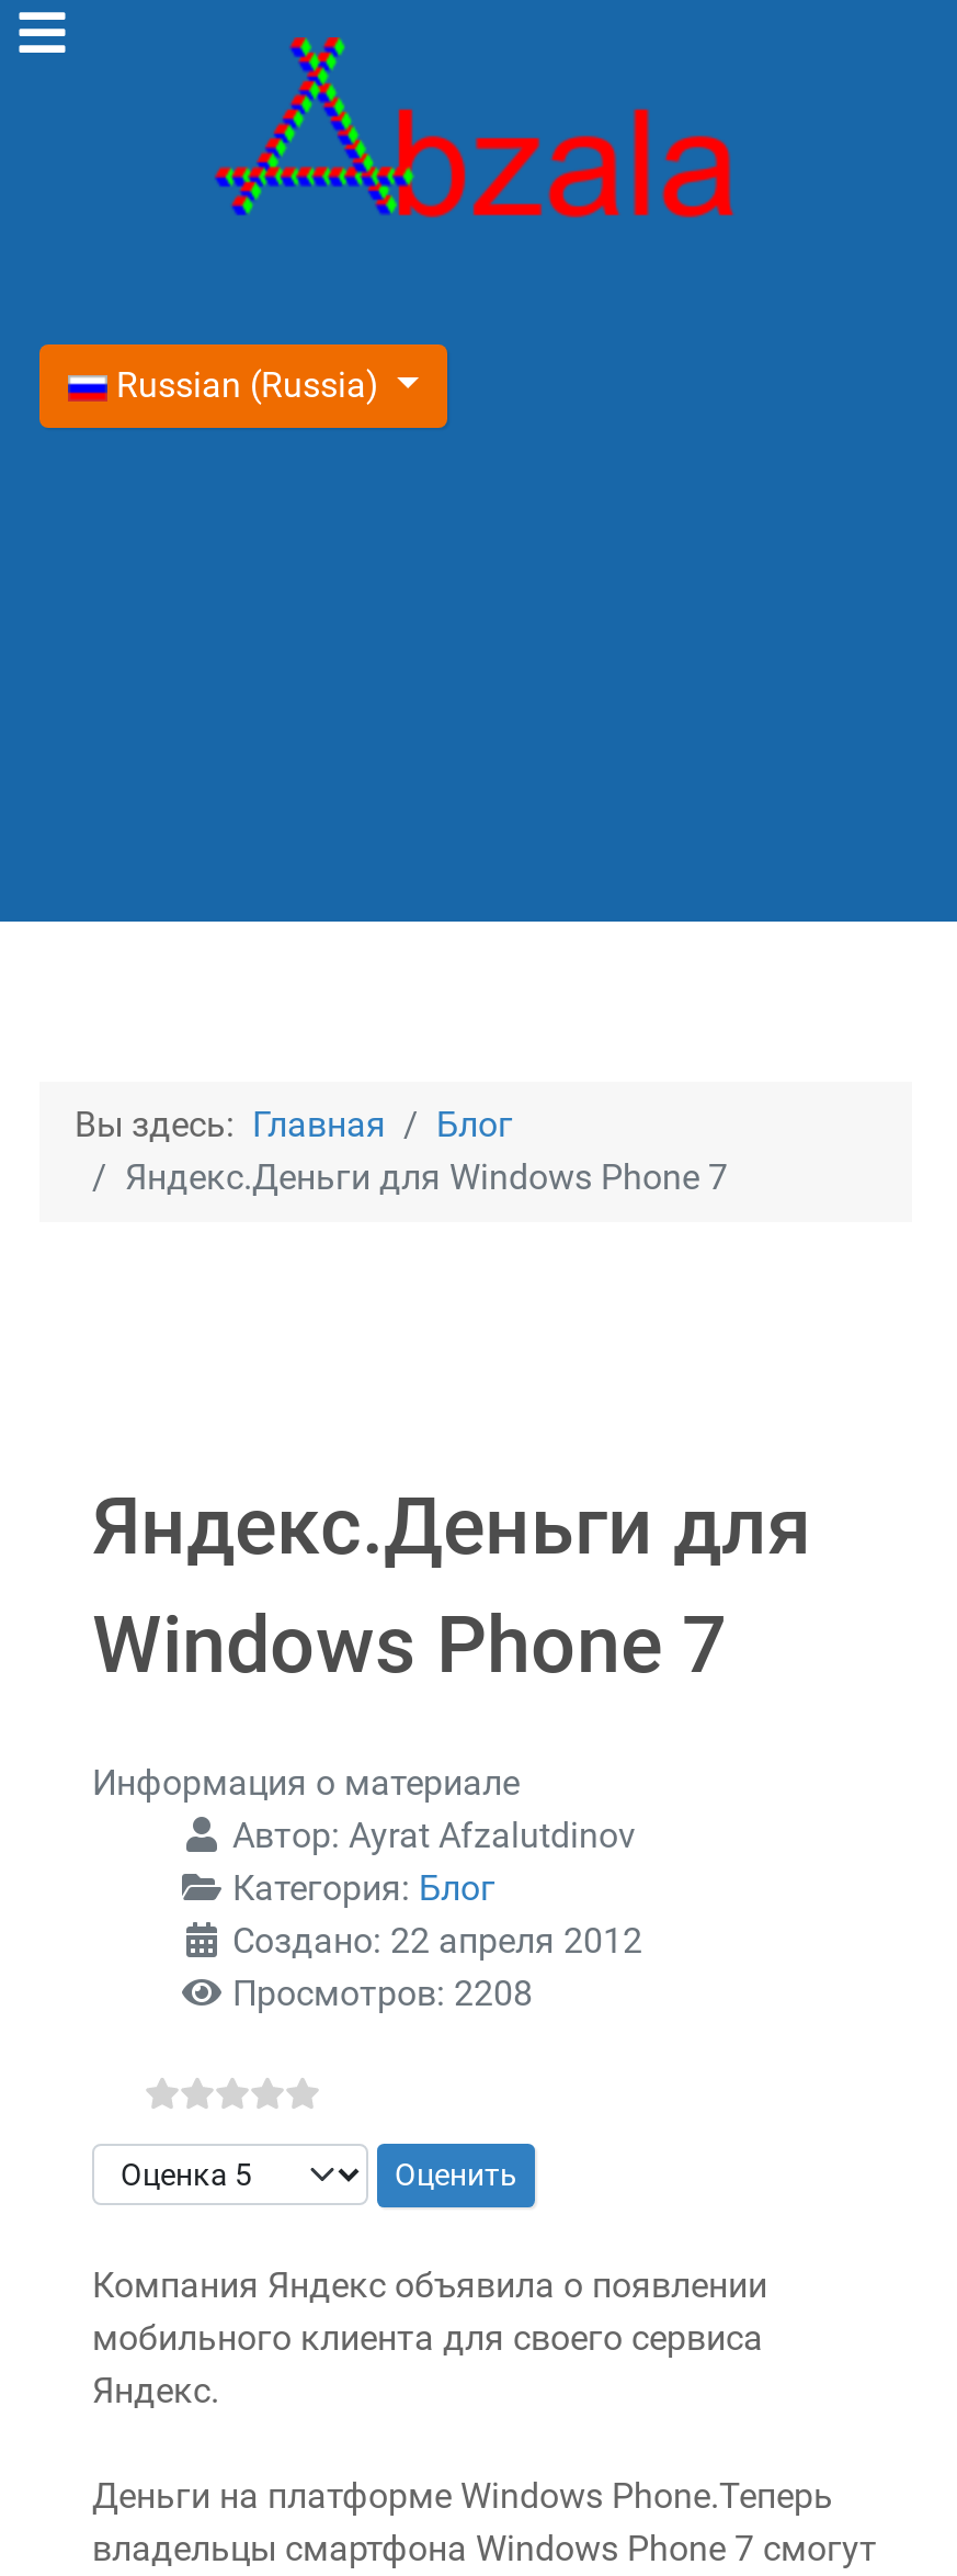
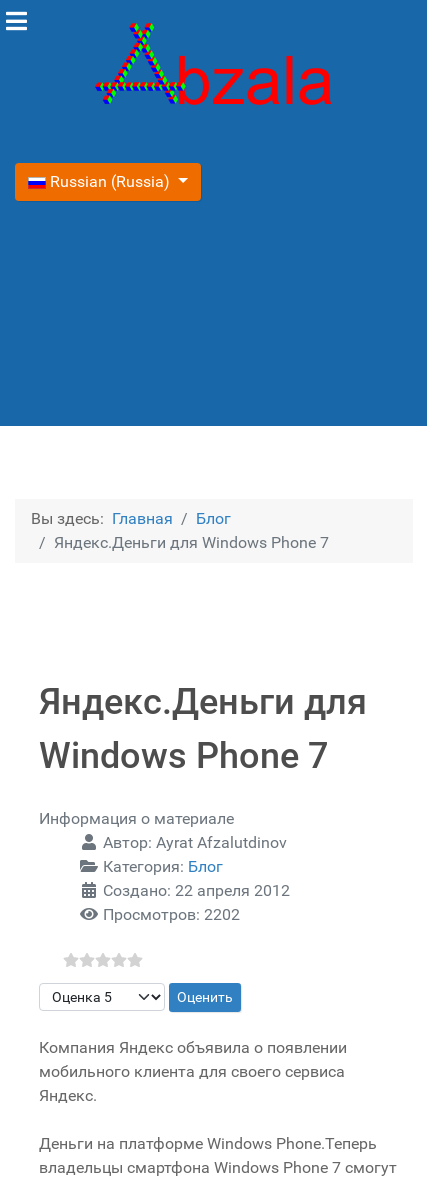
- Просмотров: 2208
+ Просмотров: 2202
